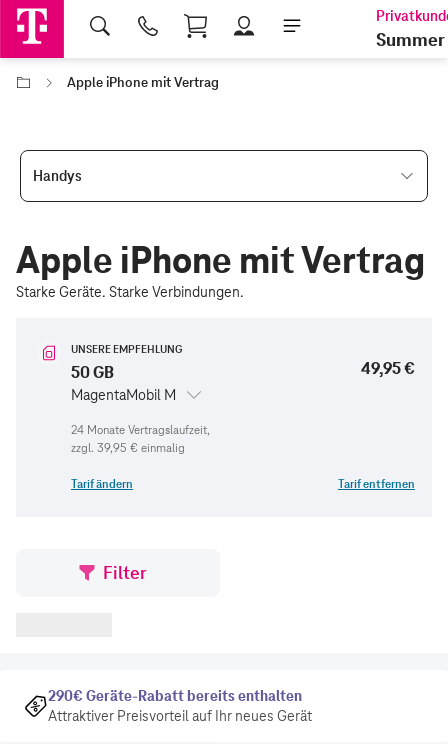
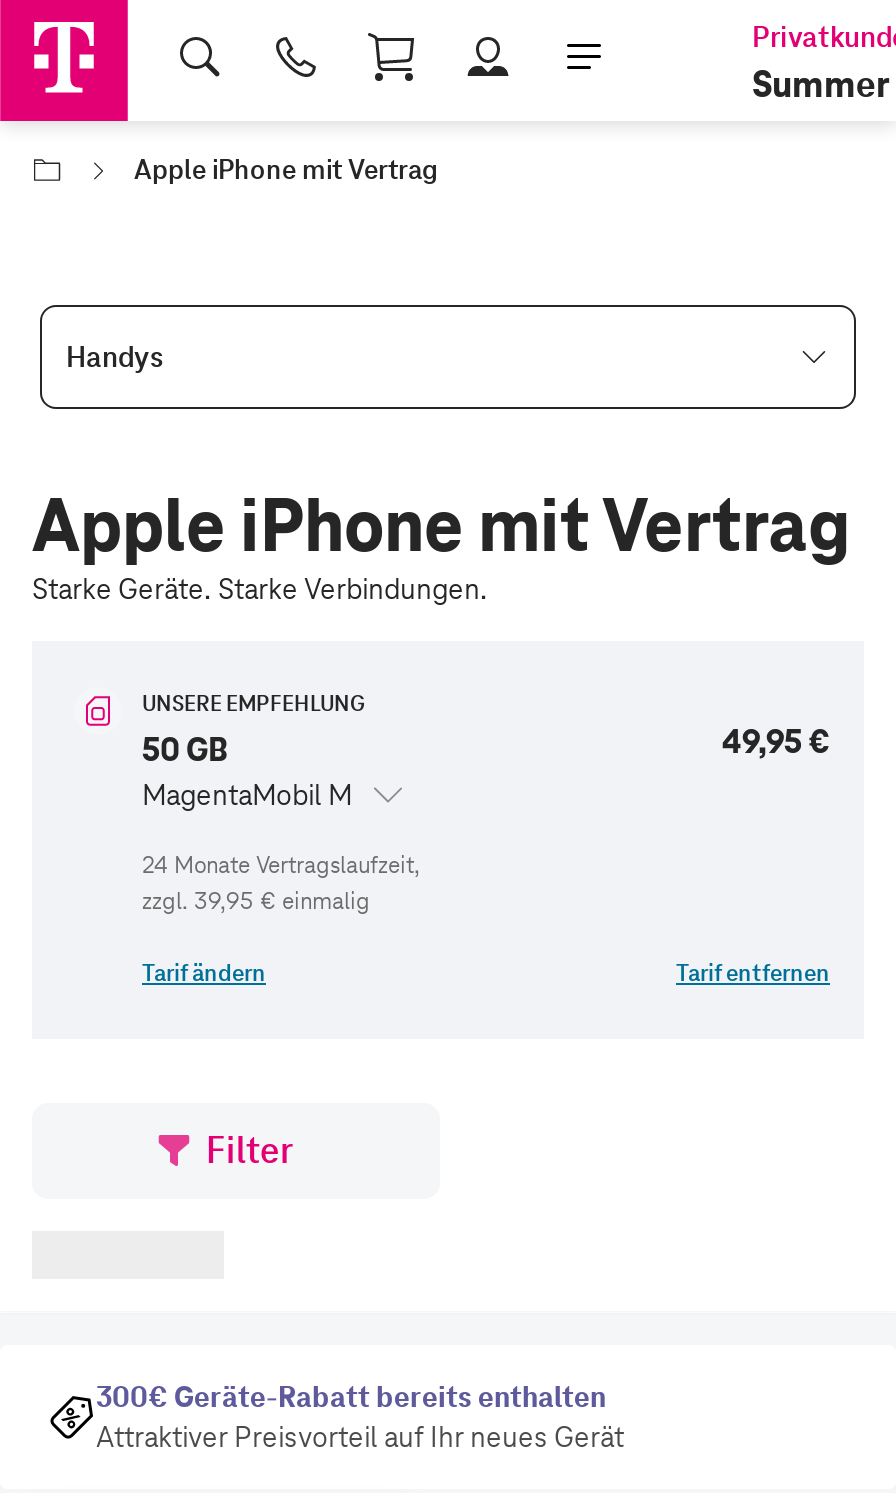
- 290€ Geräte-Rabatt bereits enthalten
+ 300€ Geräte-Rabatt bereits enthalten
